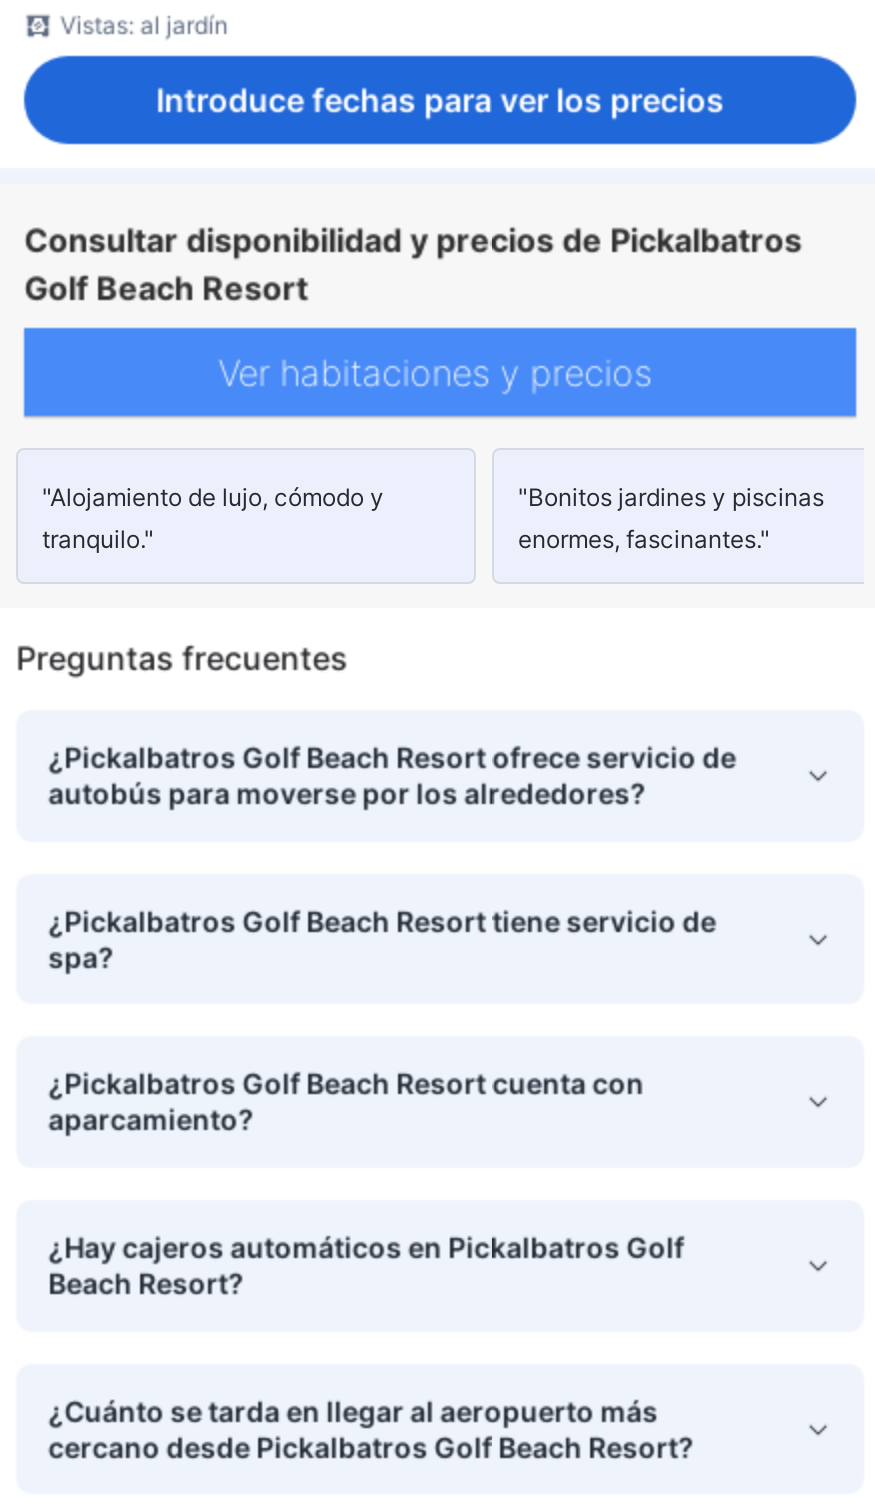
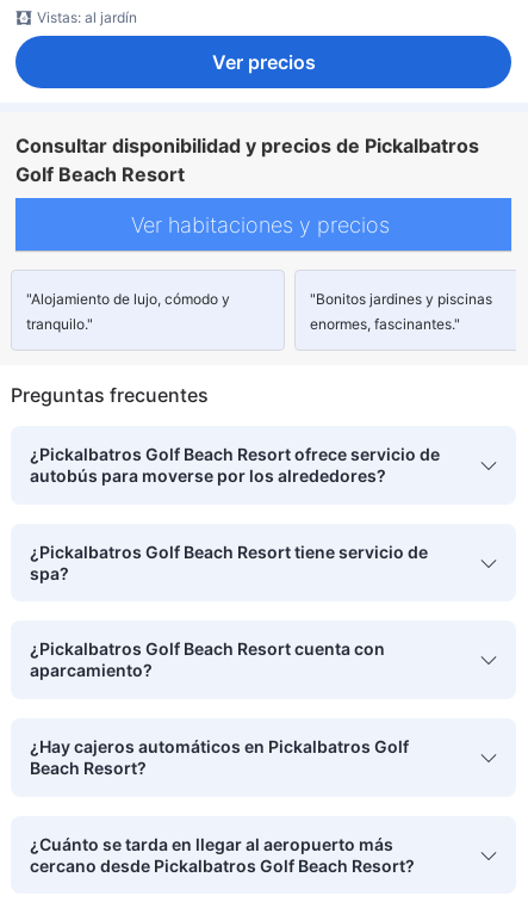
- Introduce fechas para ver los precios
+ Ver precios
